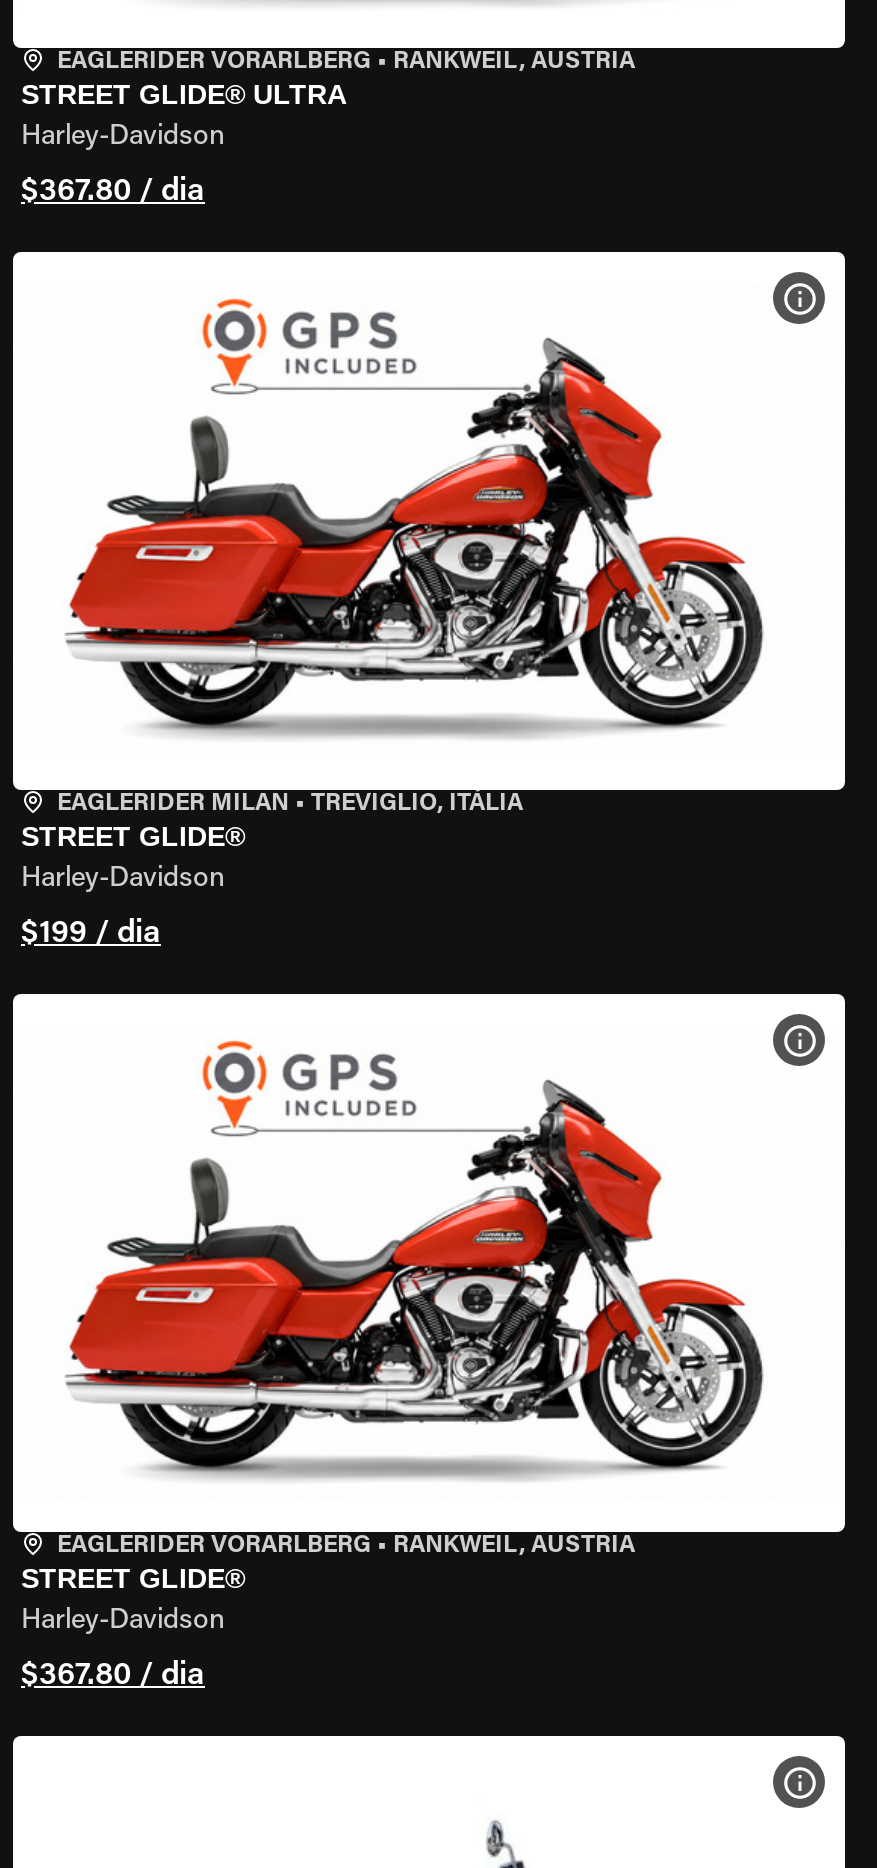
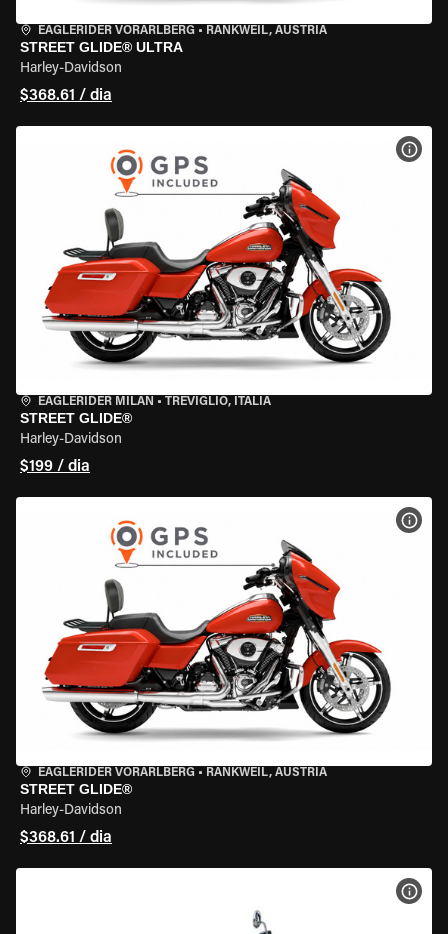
- $367.80 / dia
+ $368.61 / dia

- $367.80 / dia
+ $368.61 / dia
